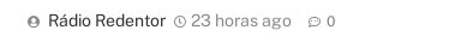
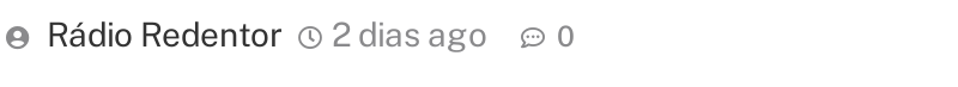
- Rádio Redentor 23 horas ago
+ Rádio Redentor 2 dias ago
